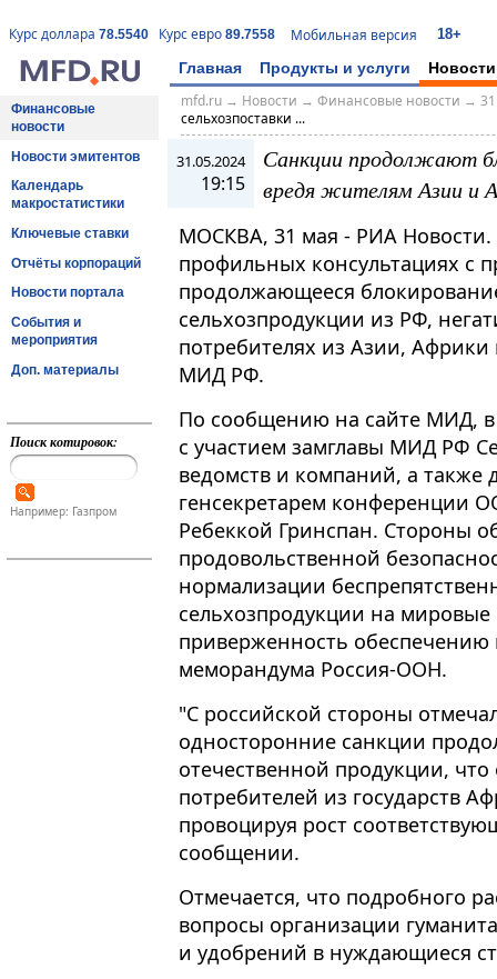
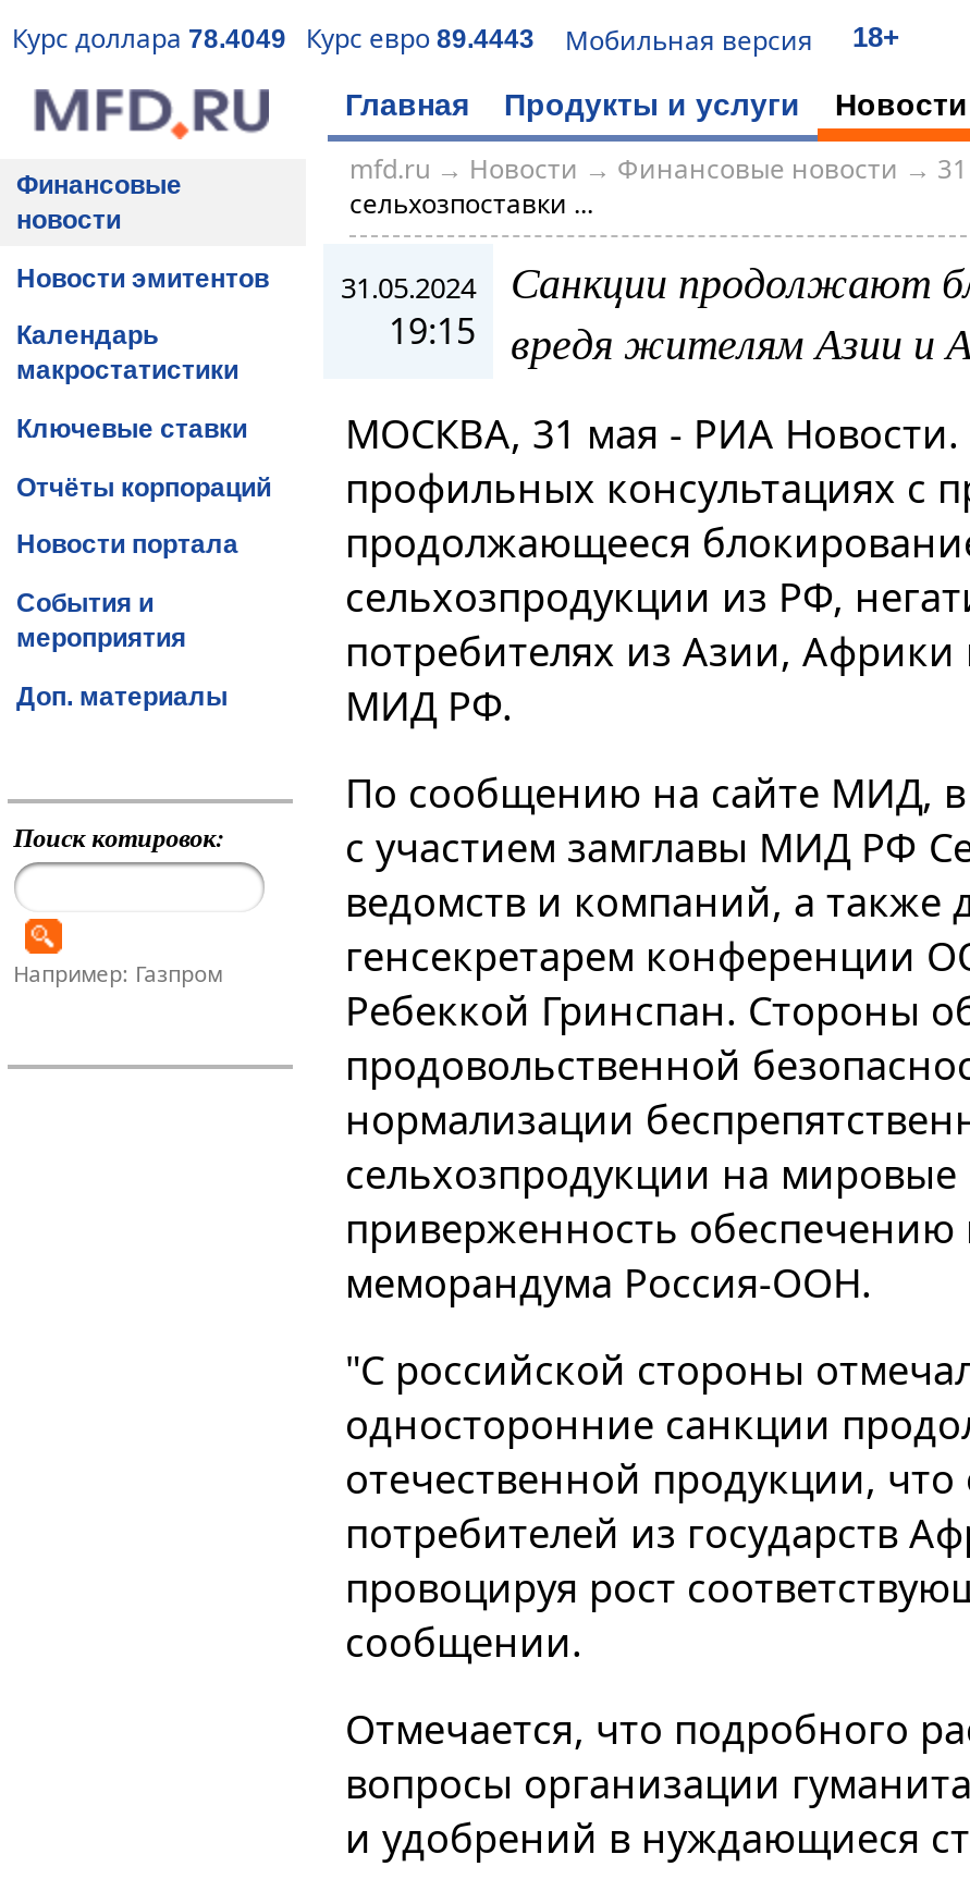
- Курс доллара 78.5540 Курс евро 89.7558
+ Курс доллара 78.4049 Курс евро 89.4443
